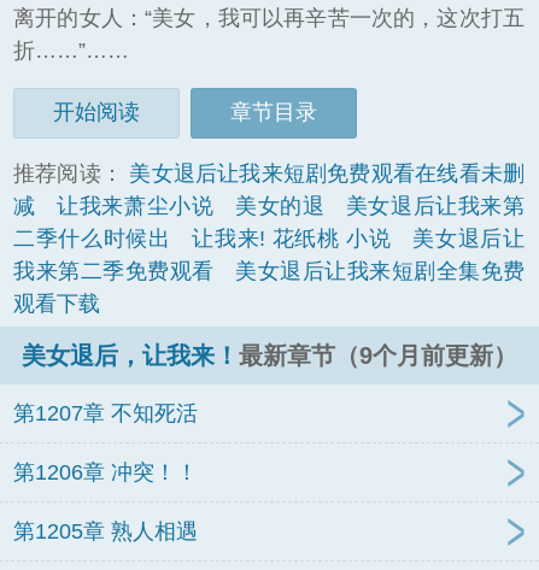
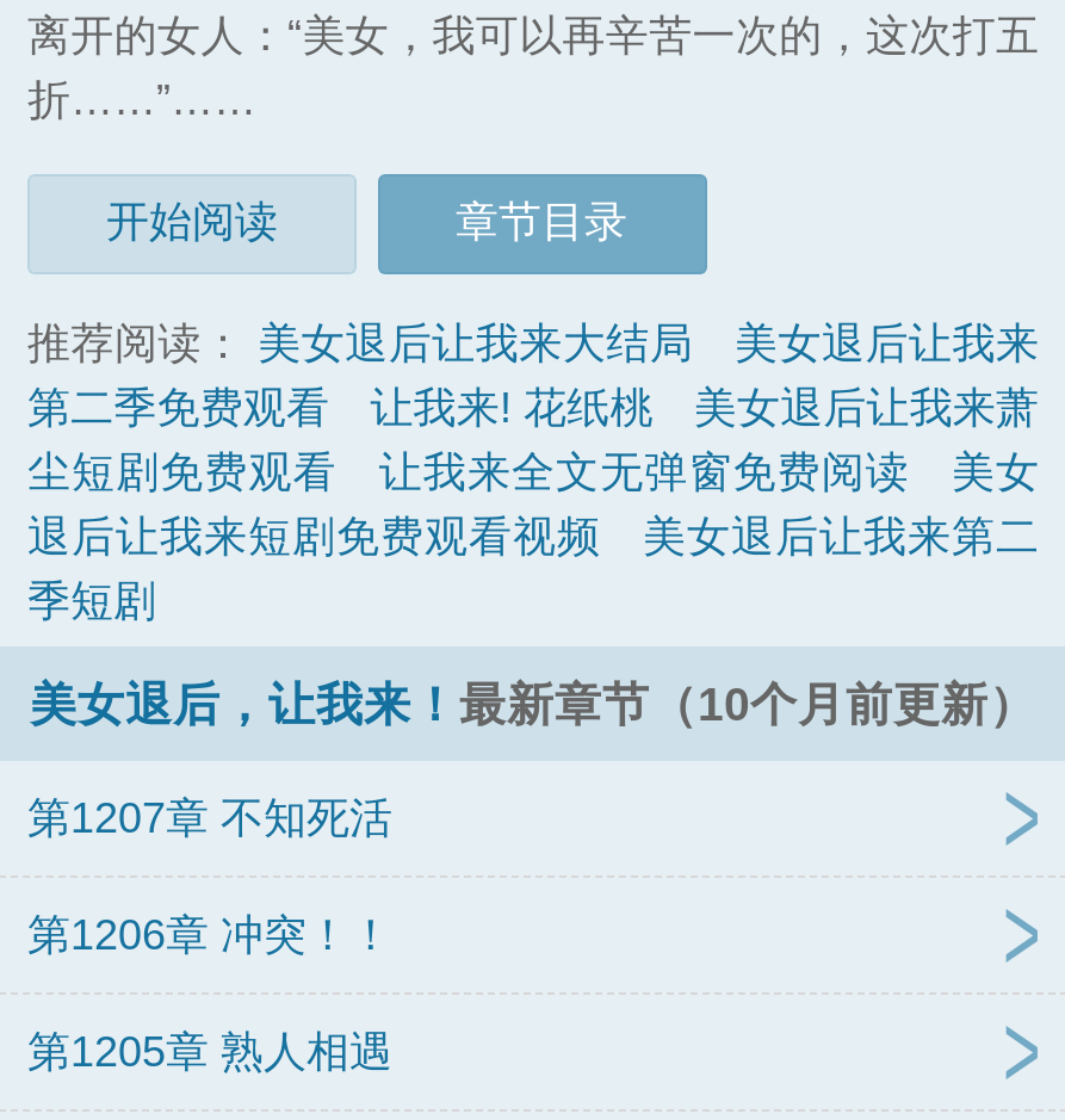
- 推荐阅读：美女退后让我来短剧免费观看在线看未删
- 减
- 让我来萧尘小说
- 美女的退
- 美女退后让我来第
- 二季什么时候出
- 让我来! 花纸桃 小说
- 美女退后让
- 我来第二季免费观看
- 美女退后让我来短剧全集免费
- 观看下载
+ 推荐阅读：美女退后让我来大结局
+ 美女退后让我来
+ 第二季免费观看
+ 让我来! 花纸桃
+ 美女退后让我来萧
+ 尘短剧免费观看
+ 让我来全文无弹窗免费阅读
+ 美女
+ 退后让我来短剧免费观看视频
+ 美女退后让我来第二
+ 季短剧

- 美女退后，让我来！最新章节（9个月前更新）
+ 美女退后，让我来！最新章节（10个月前更新）
